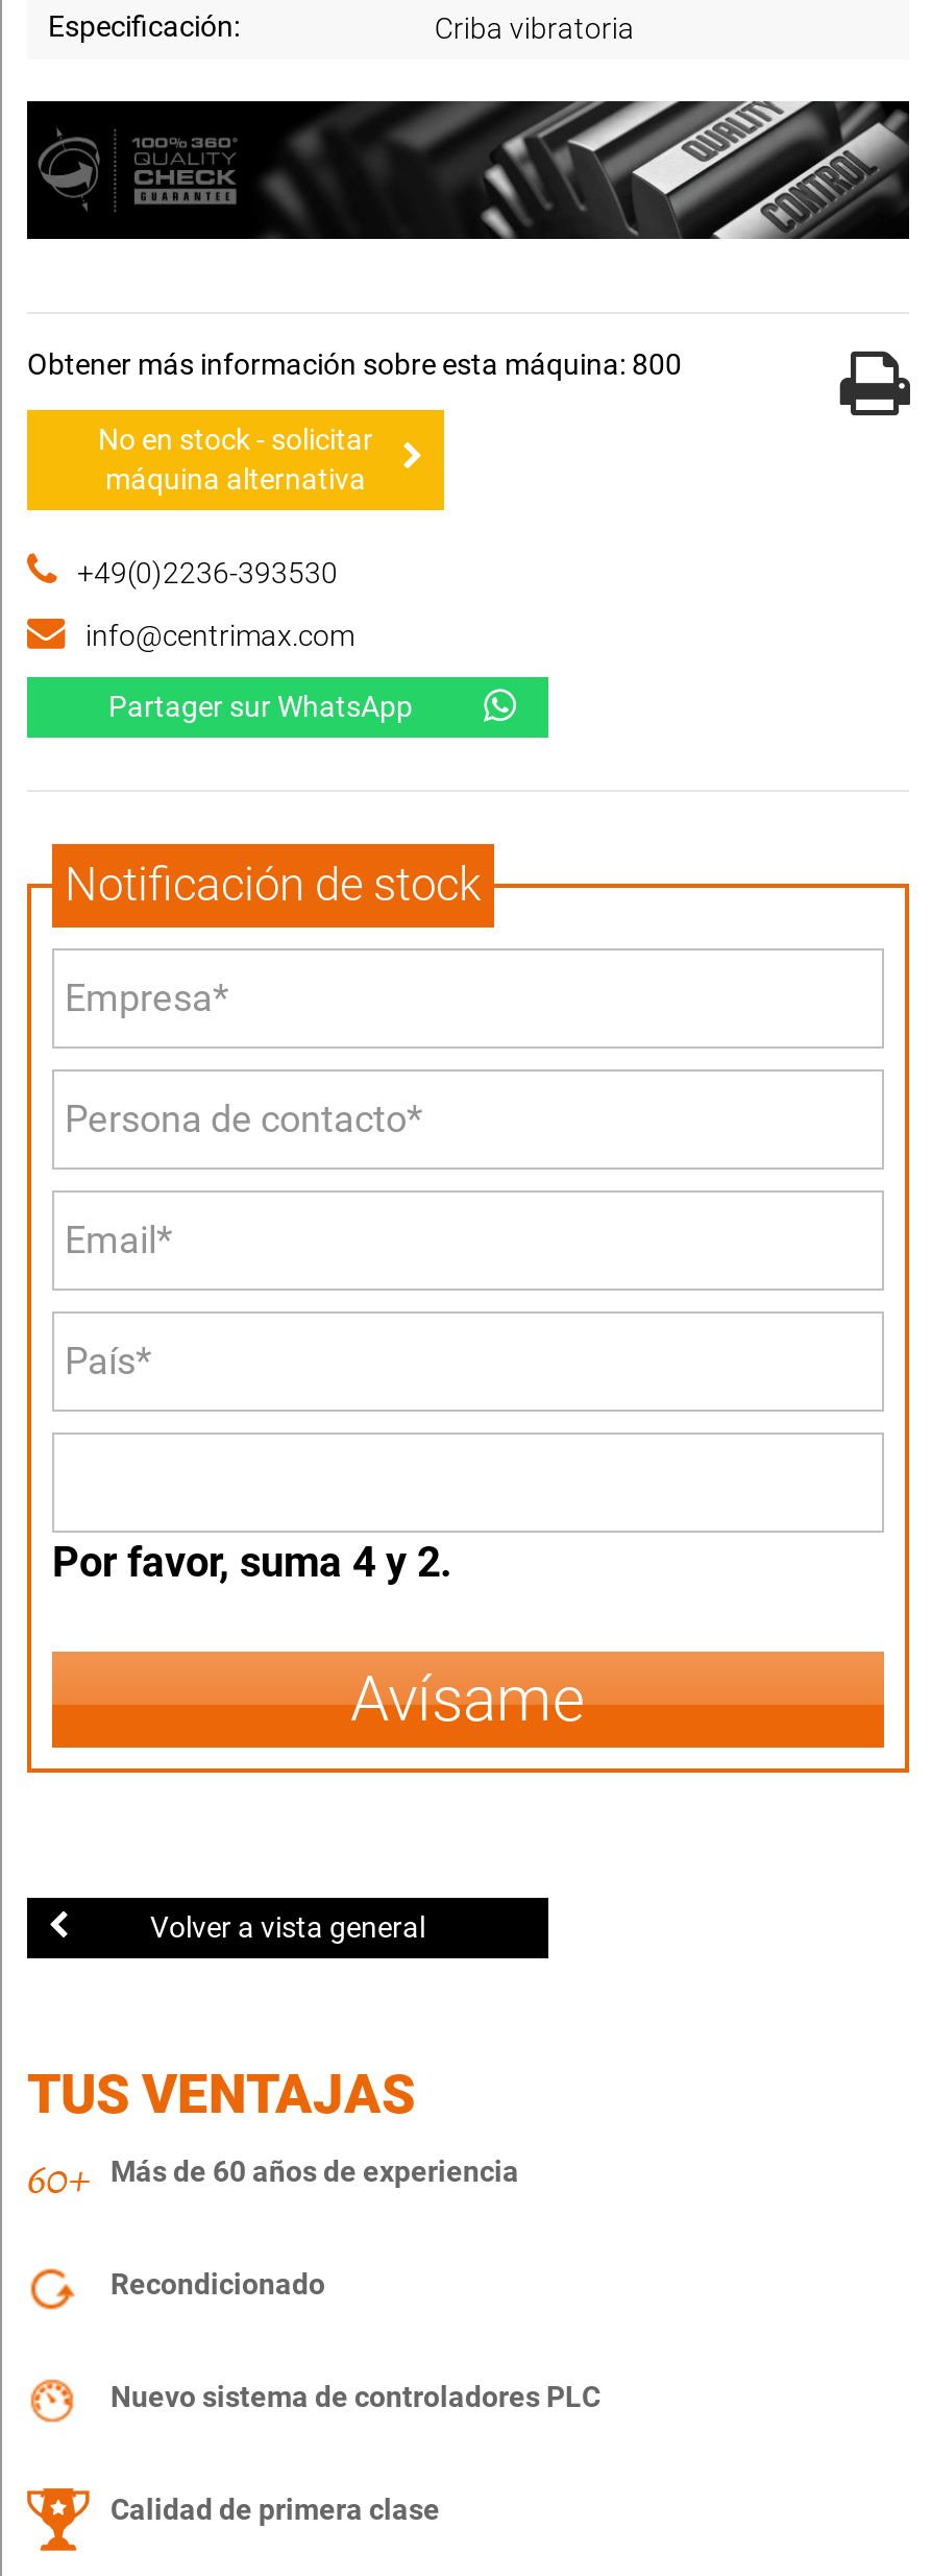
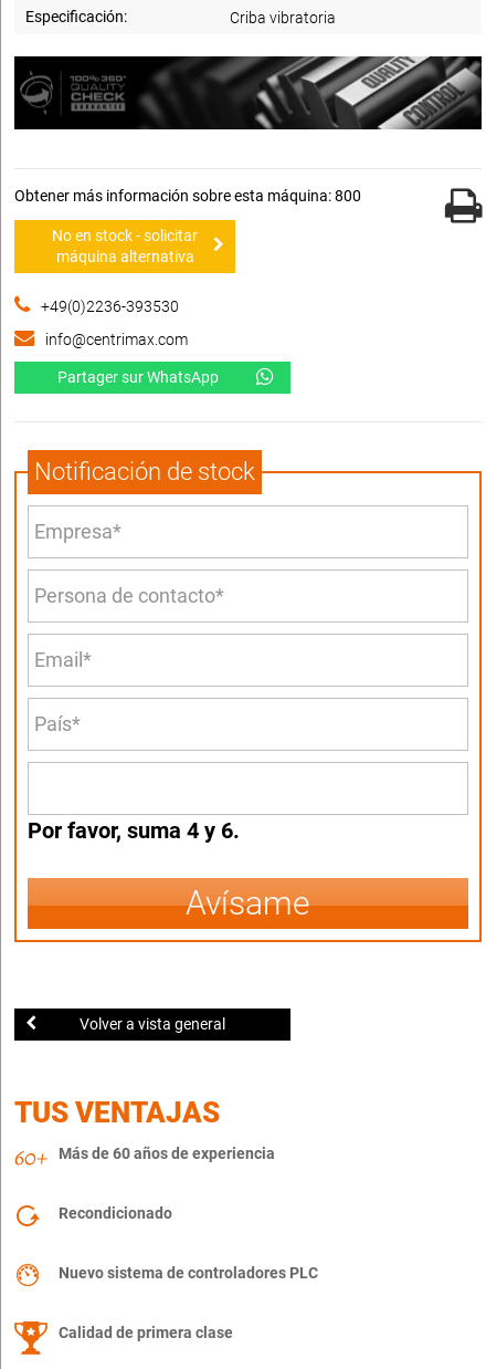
- Por favor, suma 4 y 2.
+ Por favor, suma 4 y 6.
